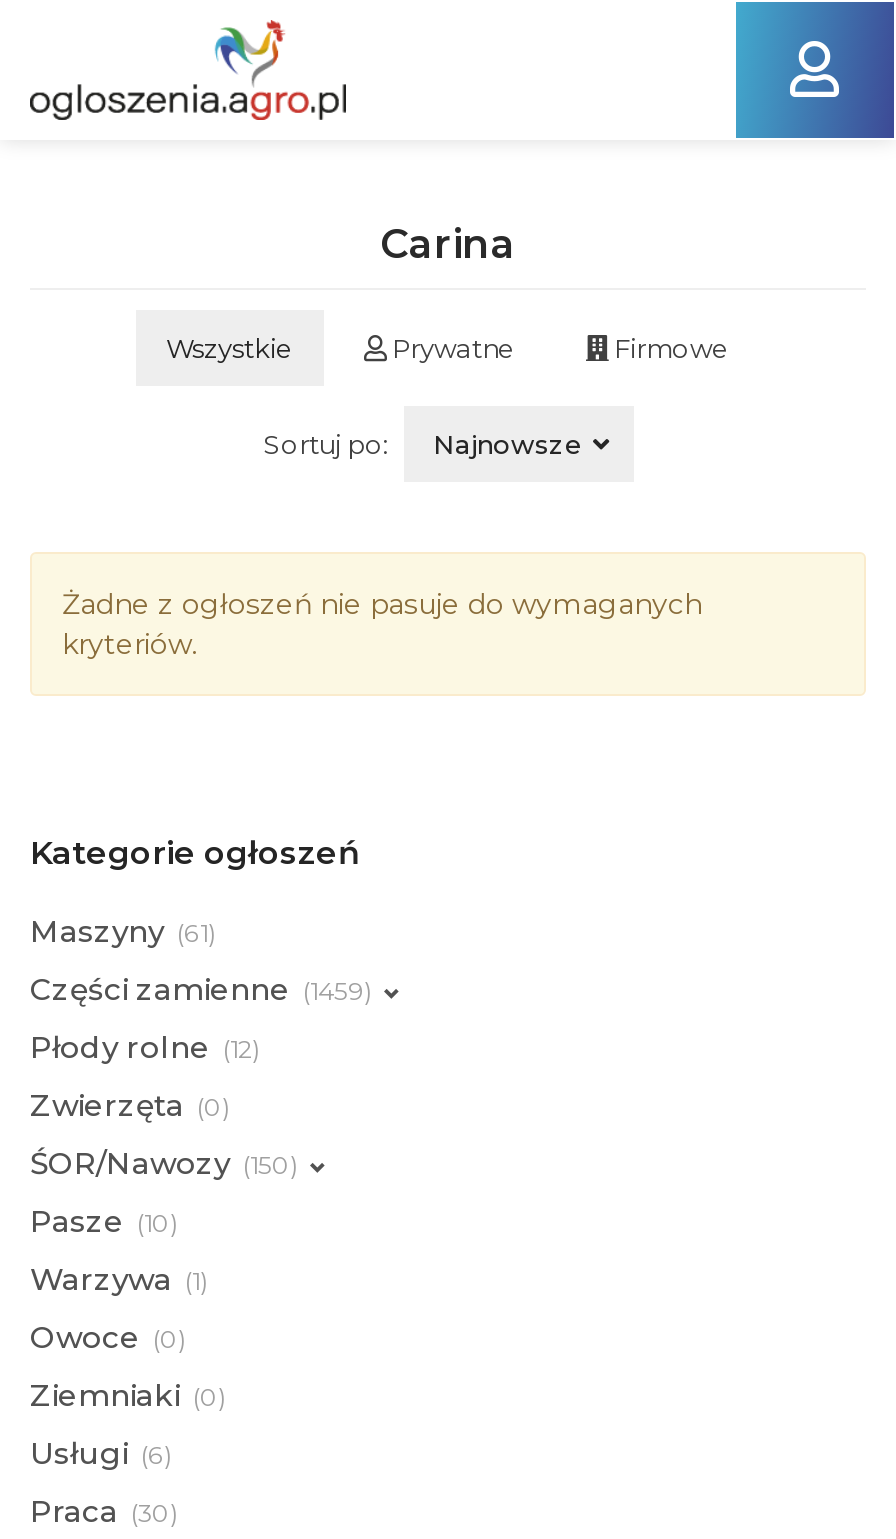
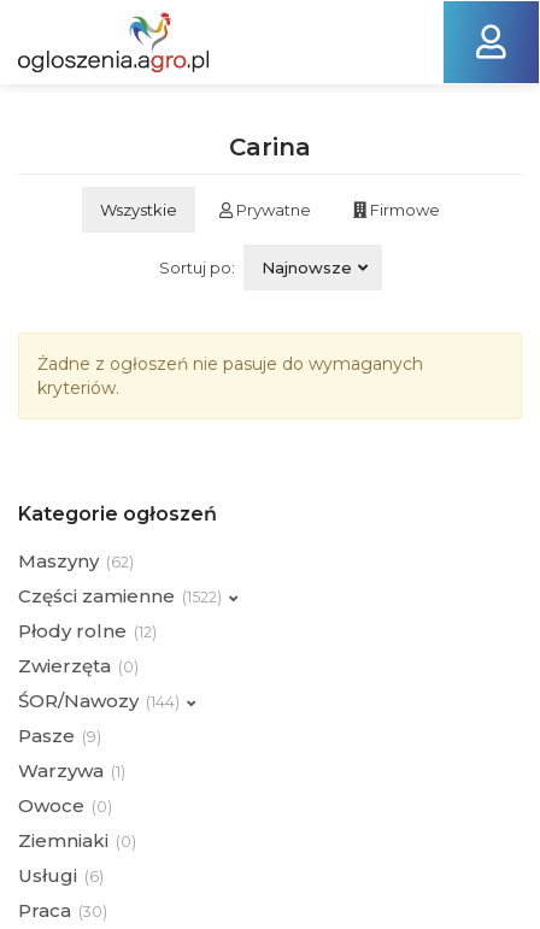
- Maszyny (61)
+ Maszyny (62)

- Części zamienne (1459)
+ Części zamienne (1522)

- ŚOR/Nawozy (150)
+ ŚOR/Nawozy (144)

- Pasze (10)
+ Pasze (9)
